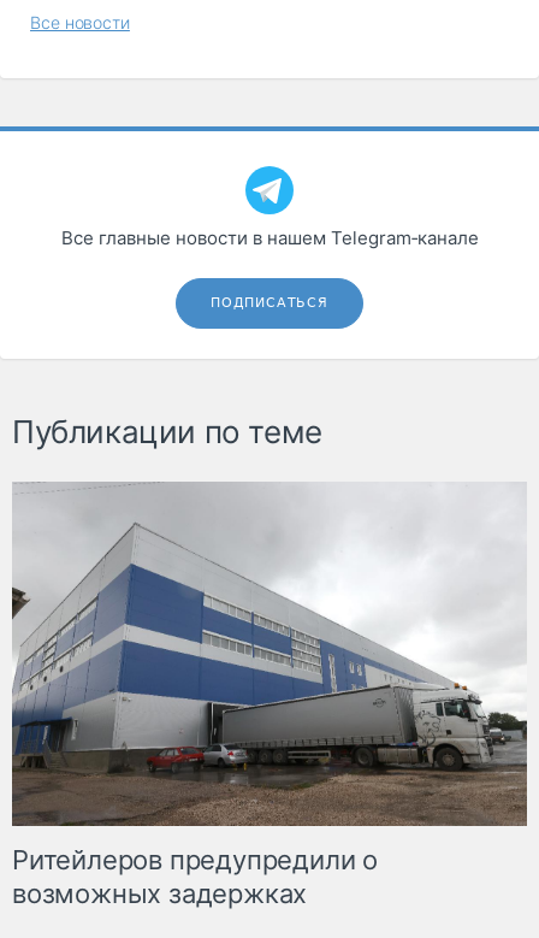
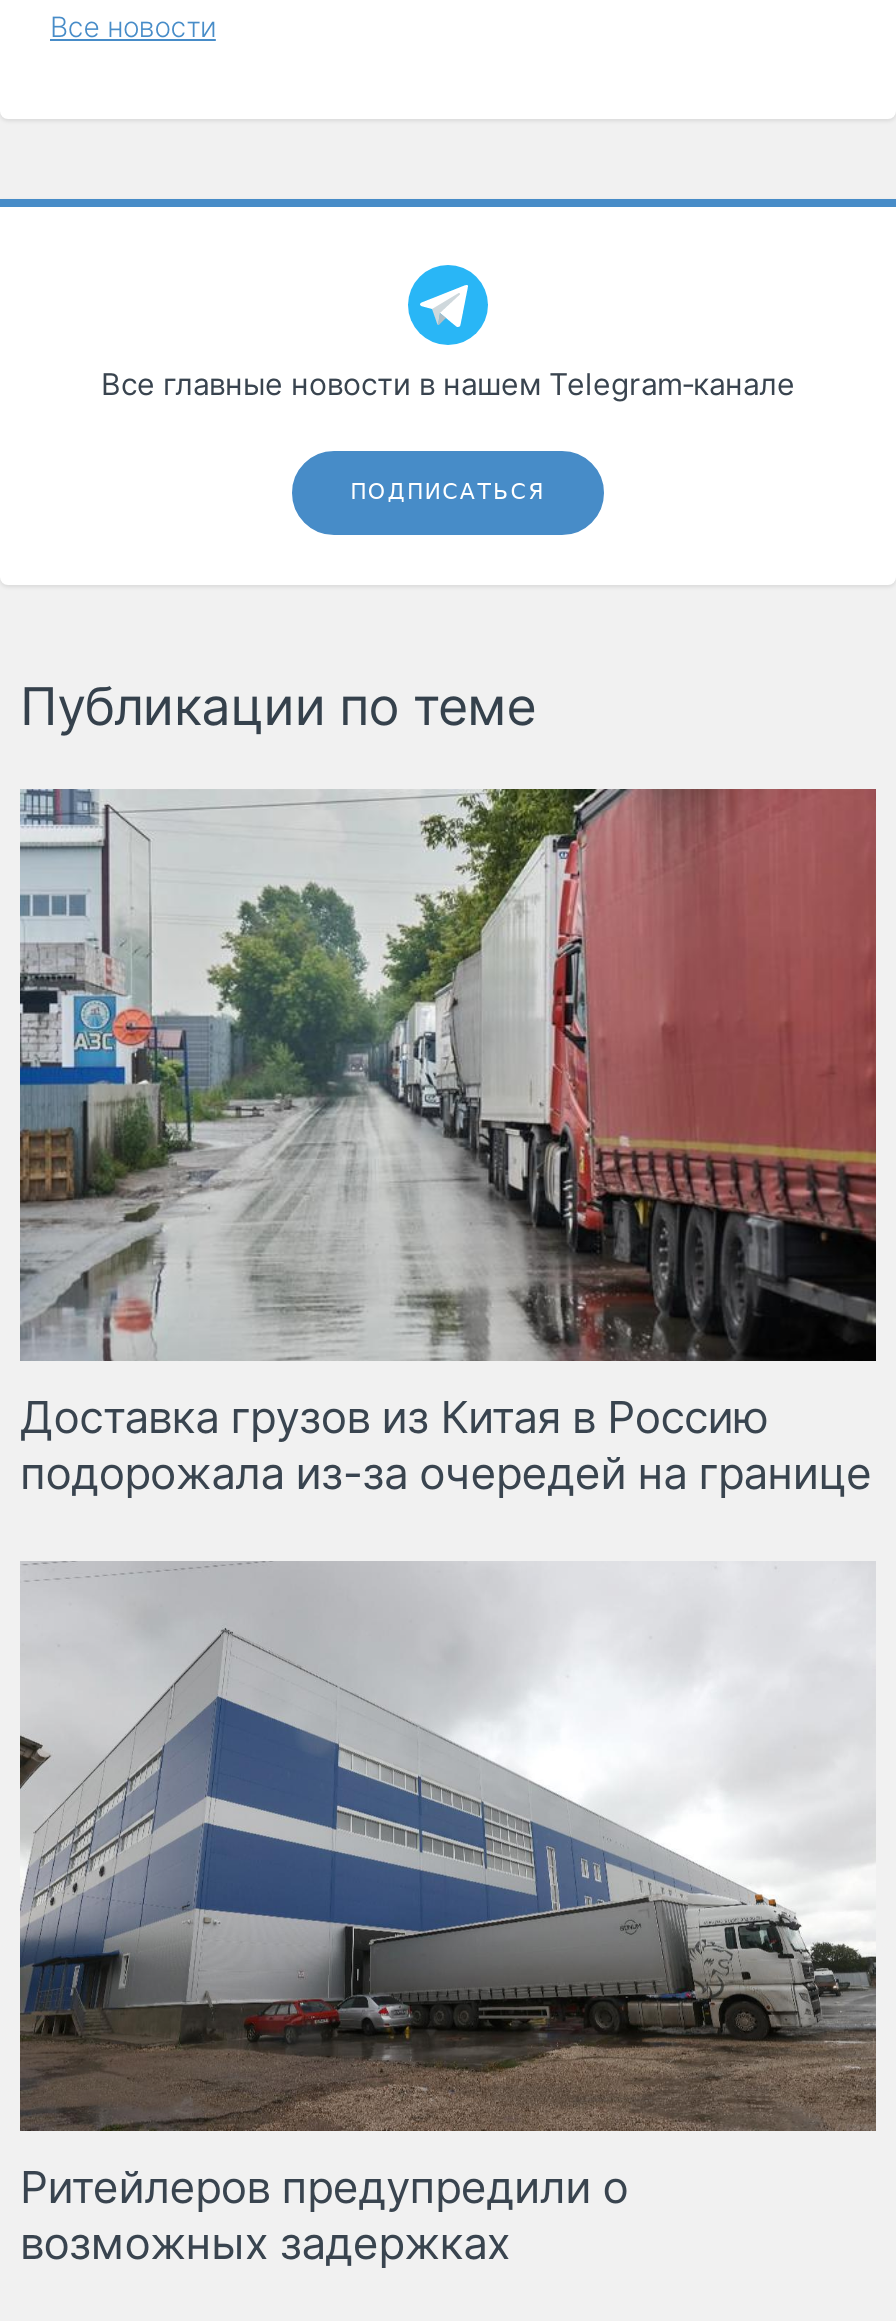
+ [image]
+ Доставка грузов из Китая в Россию
+ подорожала из-за очередей на границе
